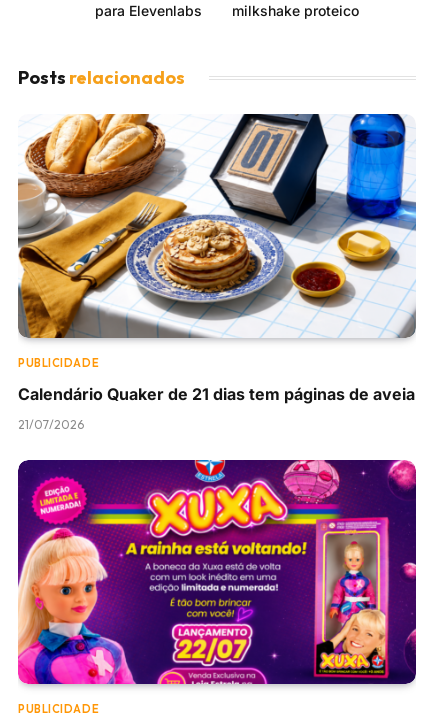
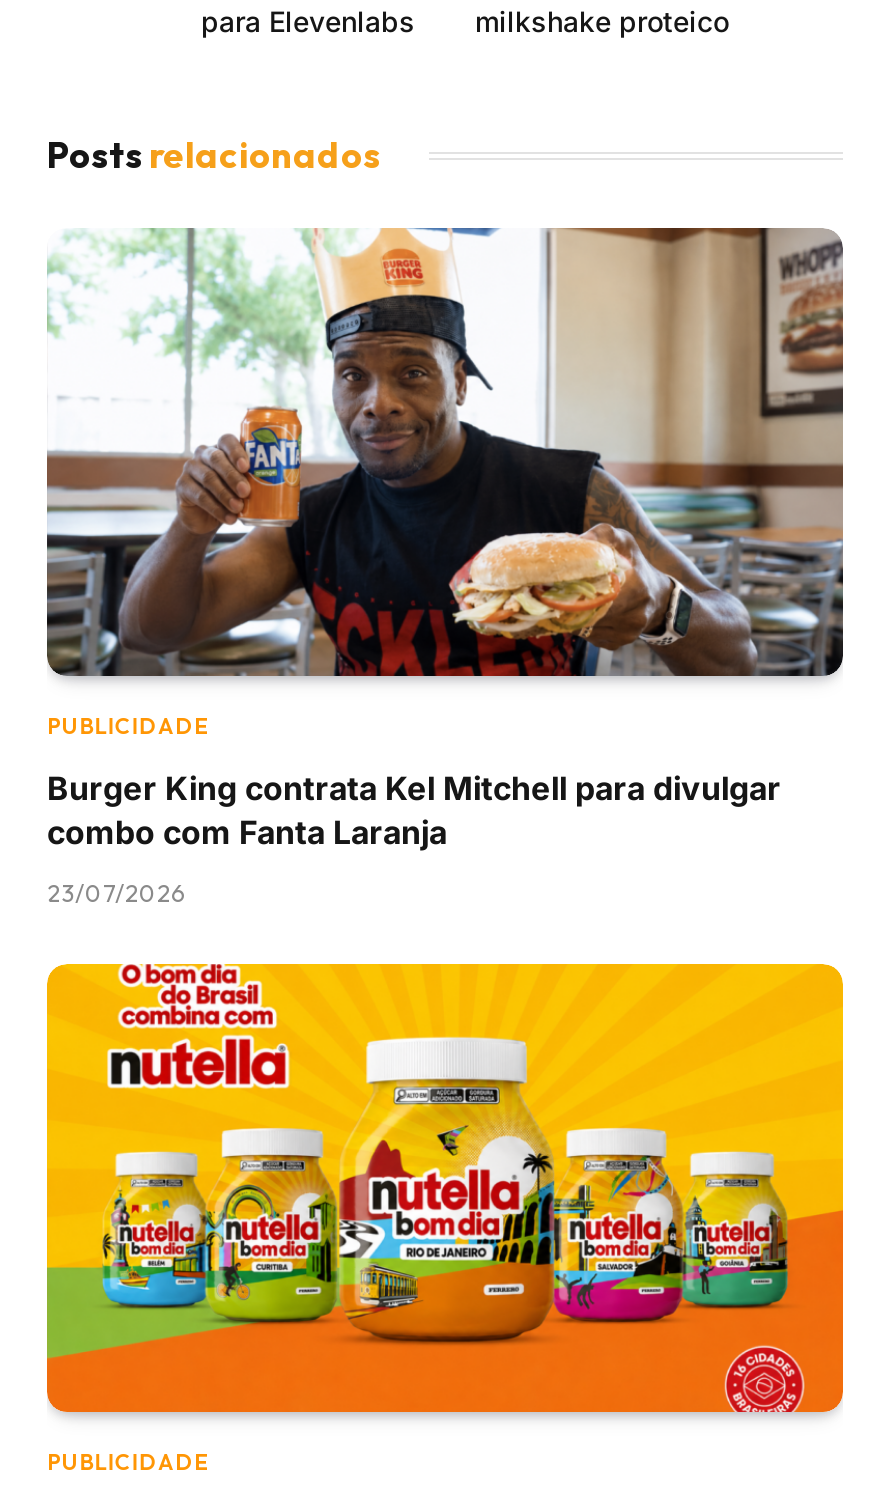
- [image]
+ [image]

- Calendário Quaker de 21 dias tem páginas de aveia
+ Burger King contrata Kel Mitchell para divulgar
+ combo com Fanta Laranja

- 21/07/2026
+ 23/07/2026

- [image]
+ [image]
